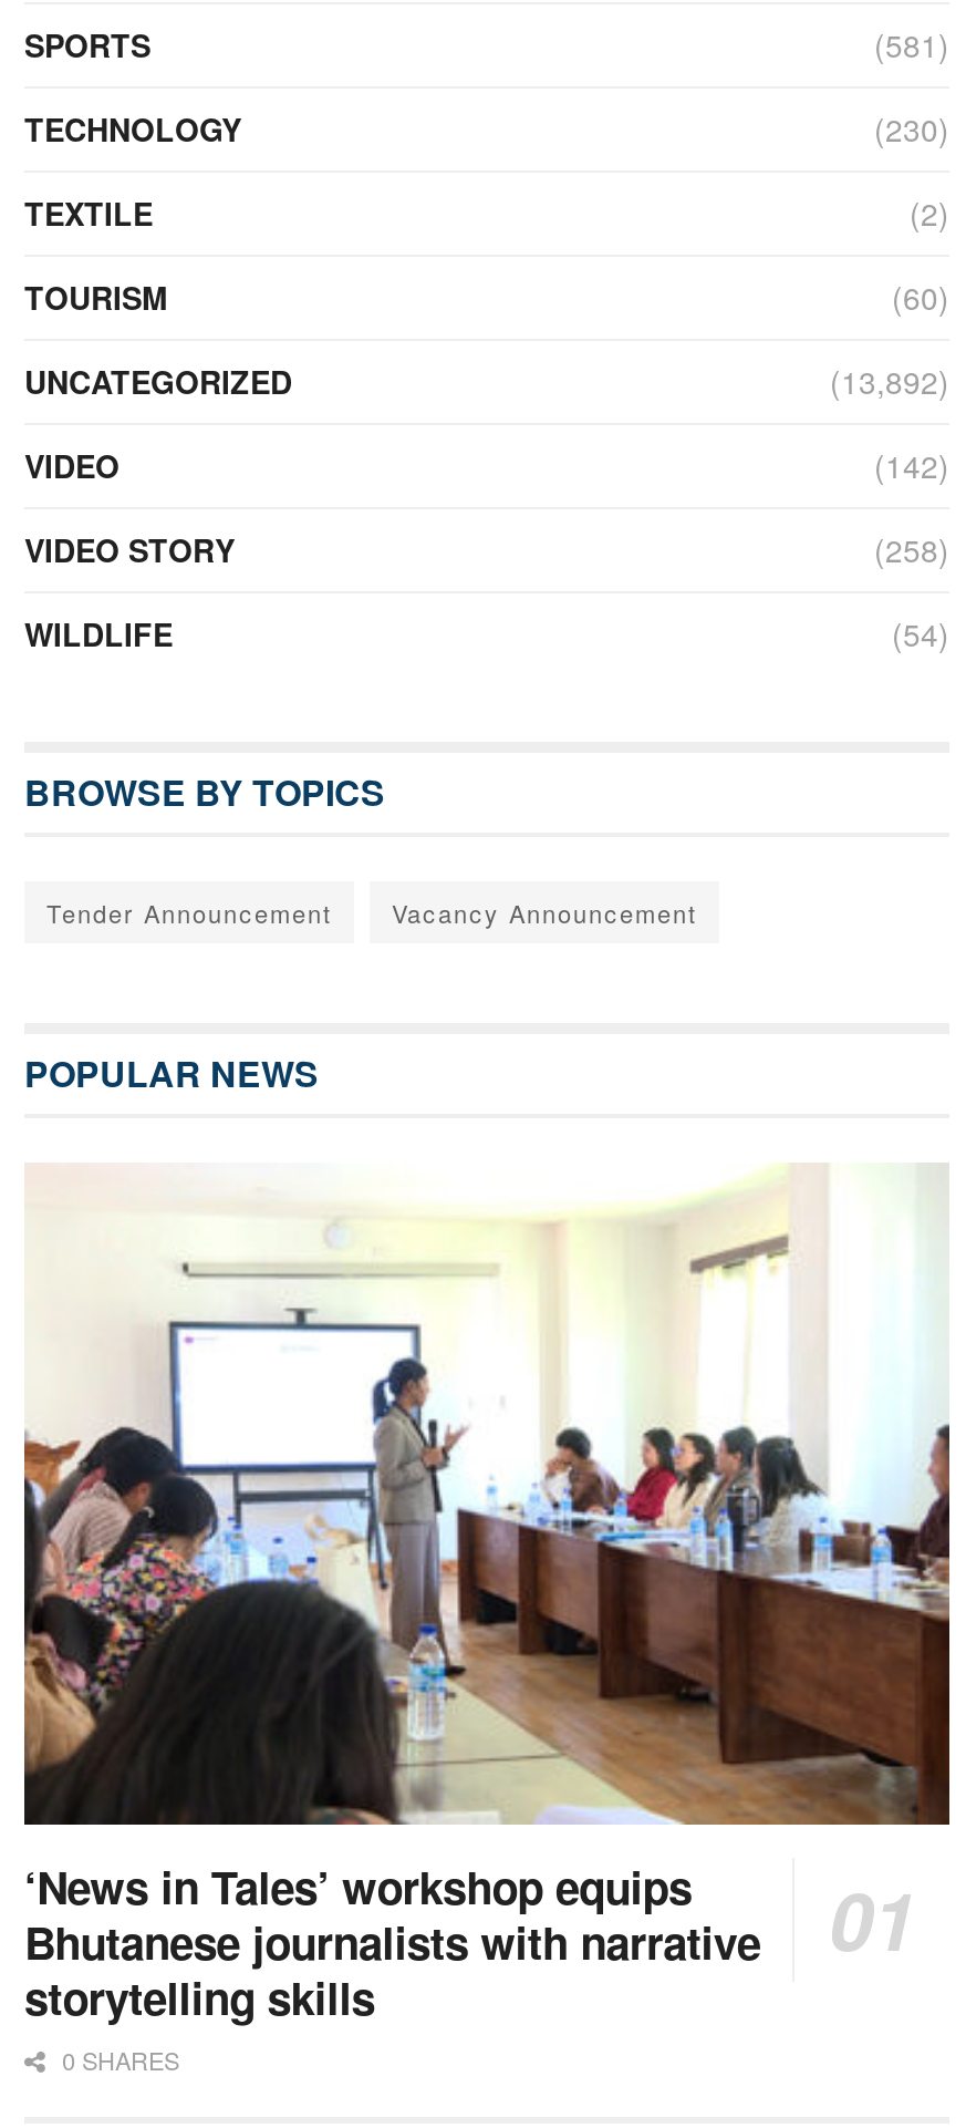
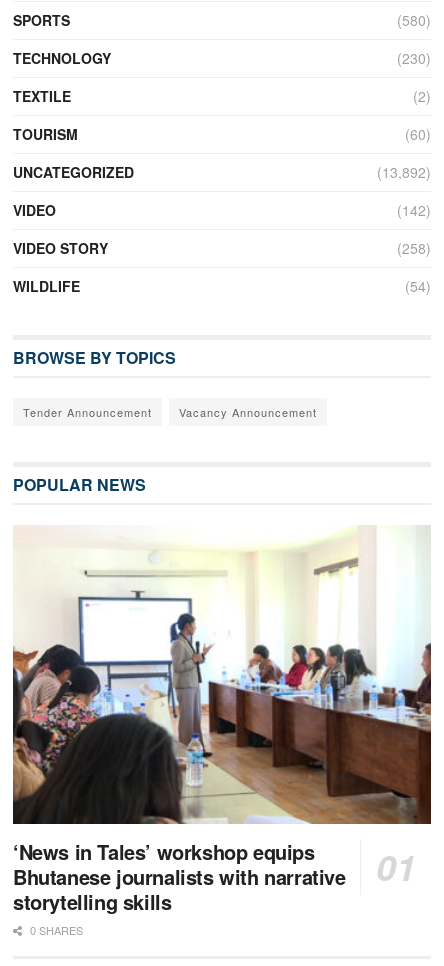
- (581)
+ (580)
